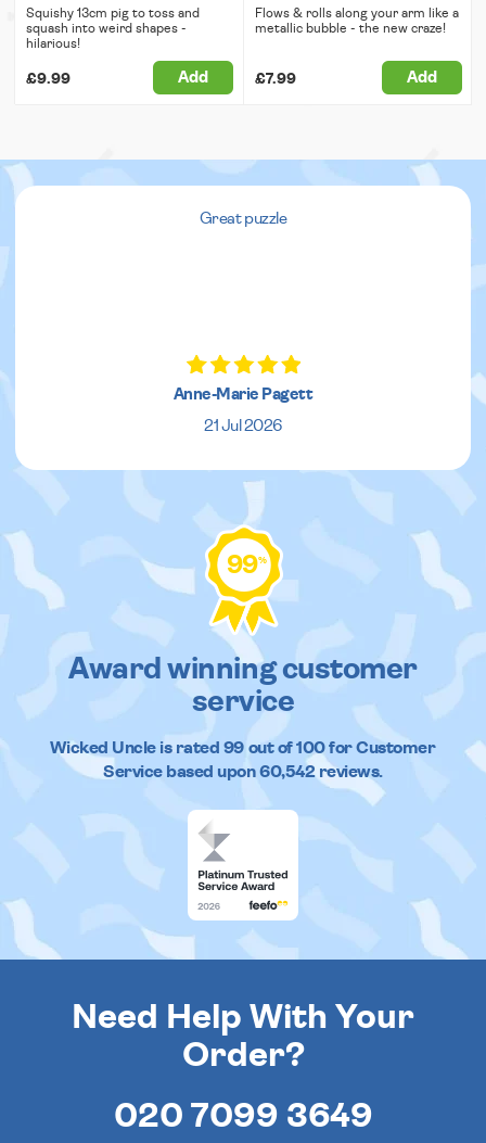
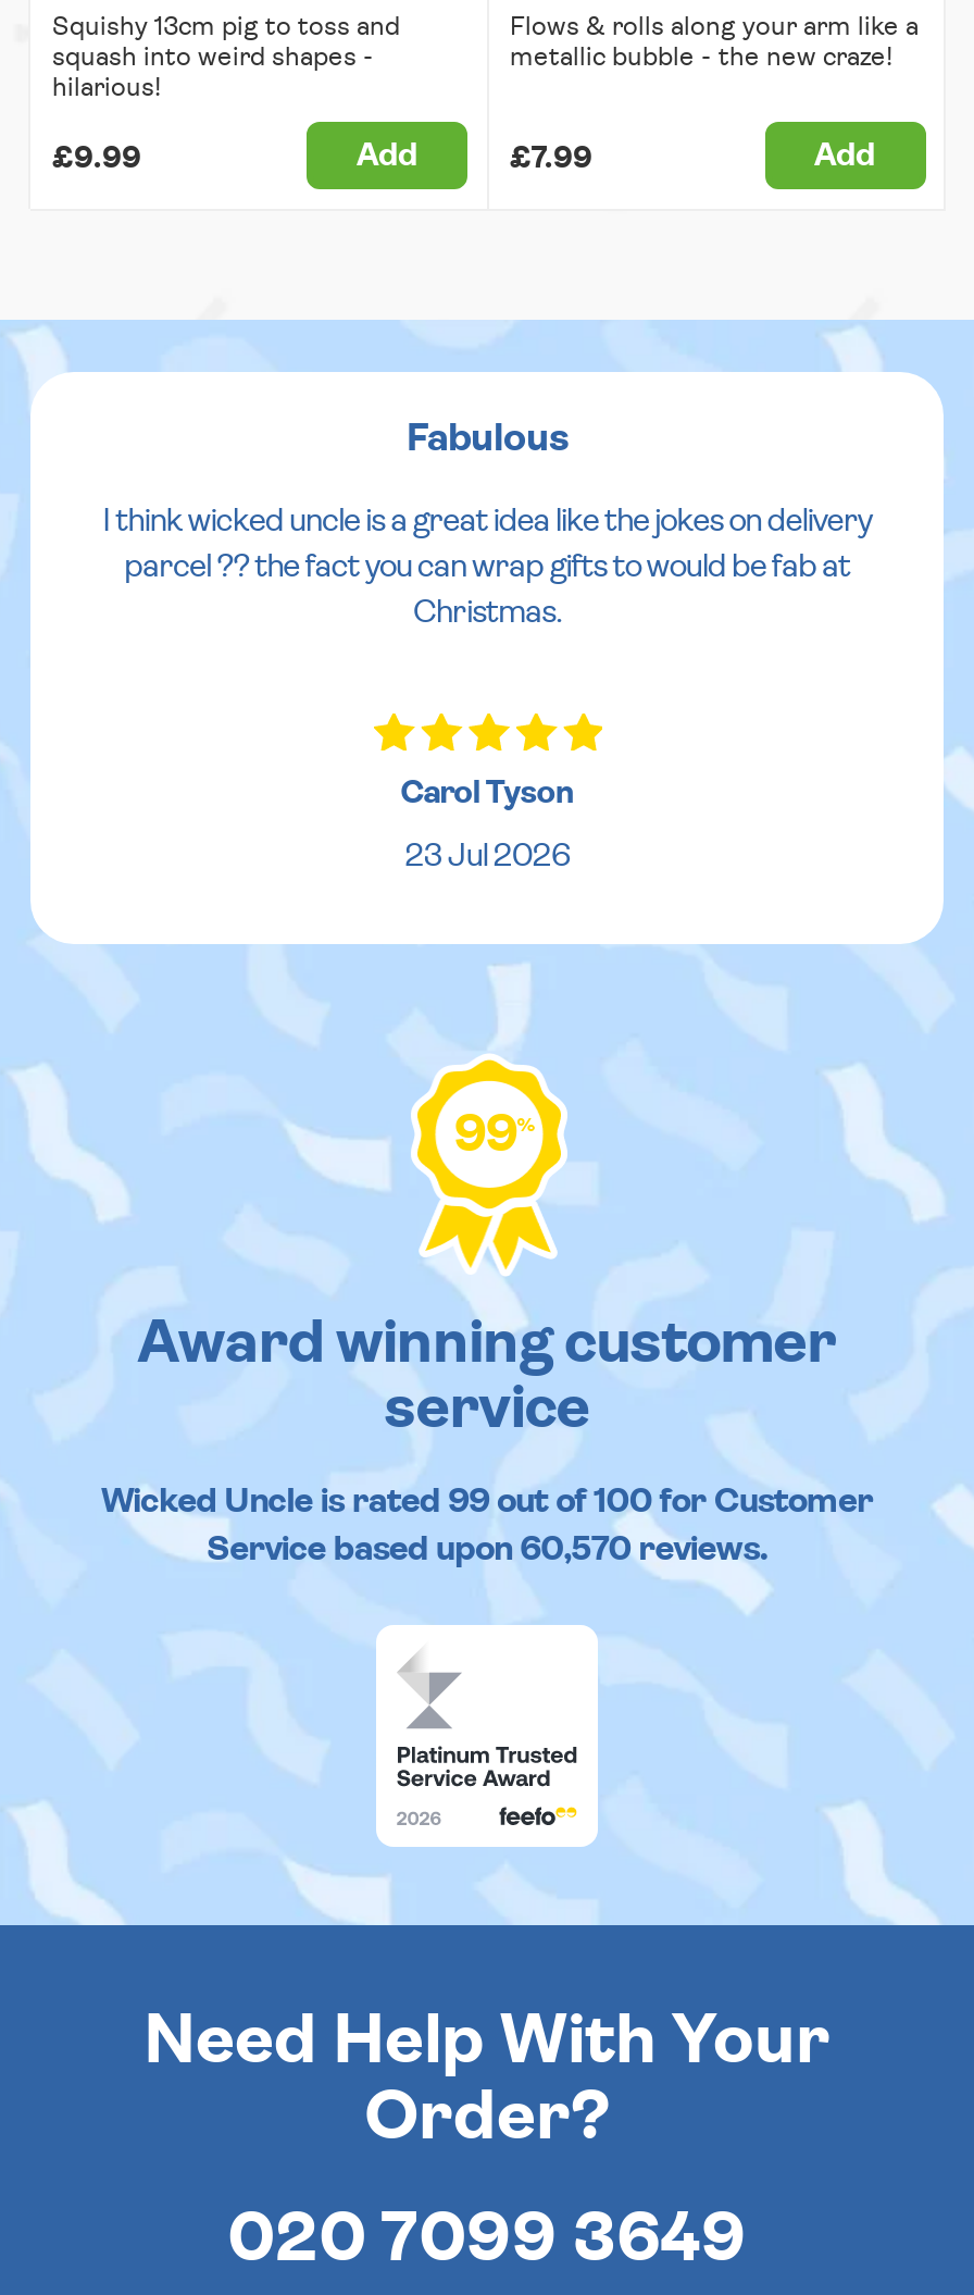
- Great puzzle
+ Fabulous
+ I think wicked uncle is a great idea like the jokes on delivery
+ parcel ?? the fact you can wrap gifts to would be fab at
+ Christmas.

- Anne-Marie Pagett
- 21 Jul 2026
+ Carol Tyson
+ 23 Jul 2026

- Service based upon 60,542 reviews.
+ Service based upon 60,570 reviews.
